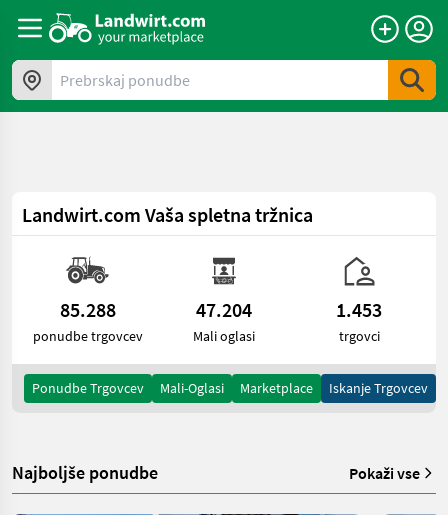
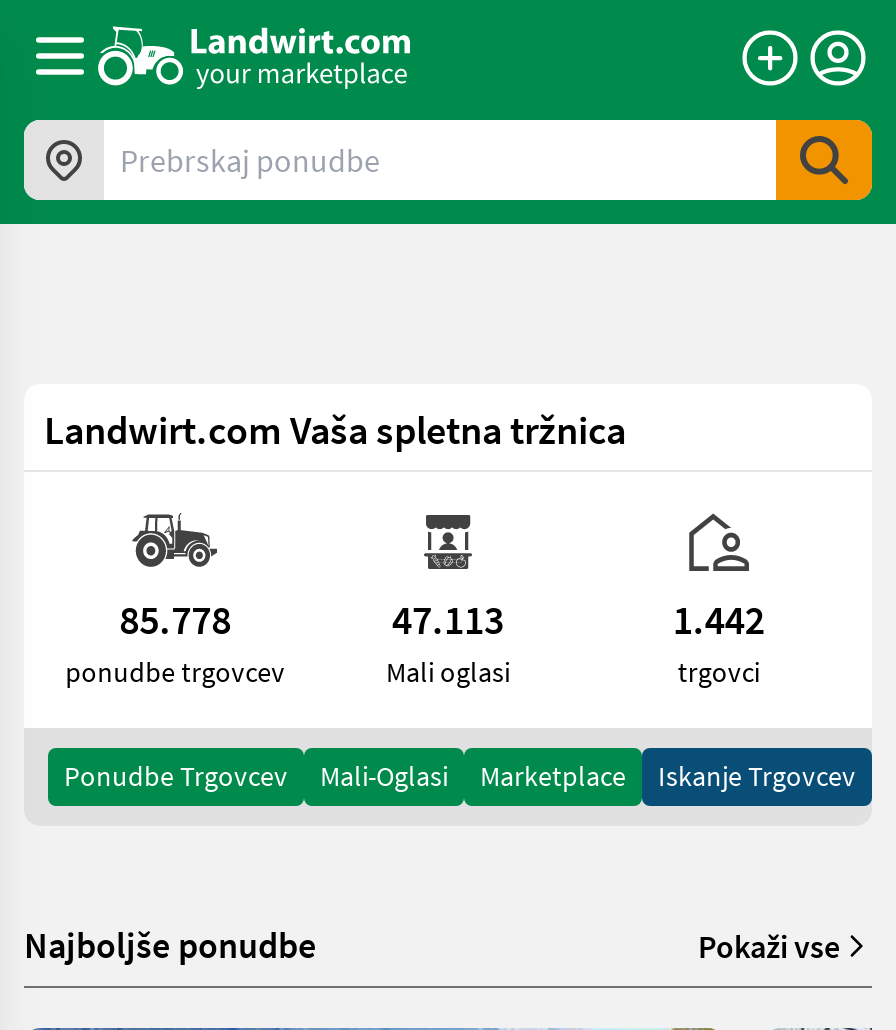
- 85.288
+ 85.778

- 47.204
+ 47.113

- 1.453
+ 1.442
